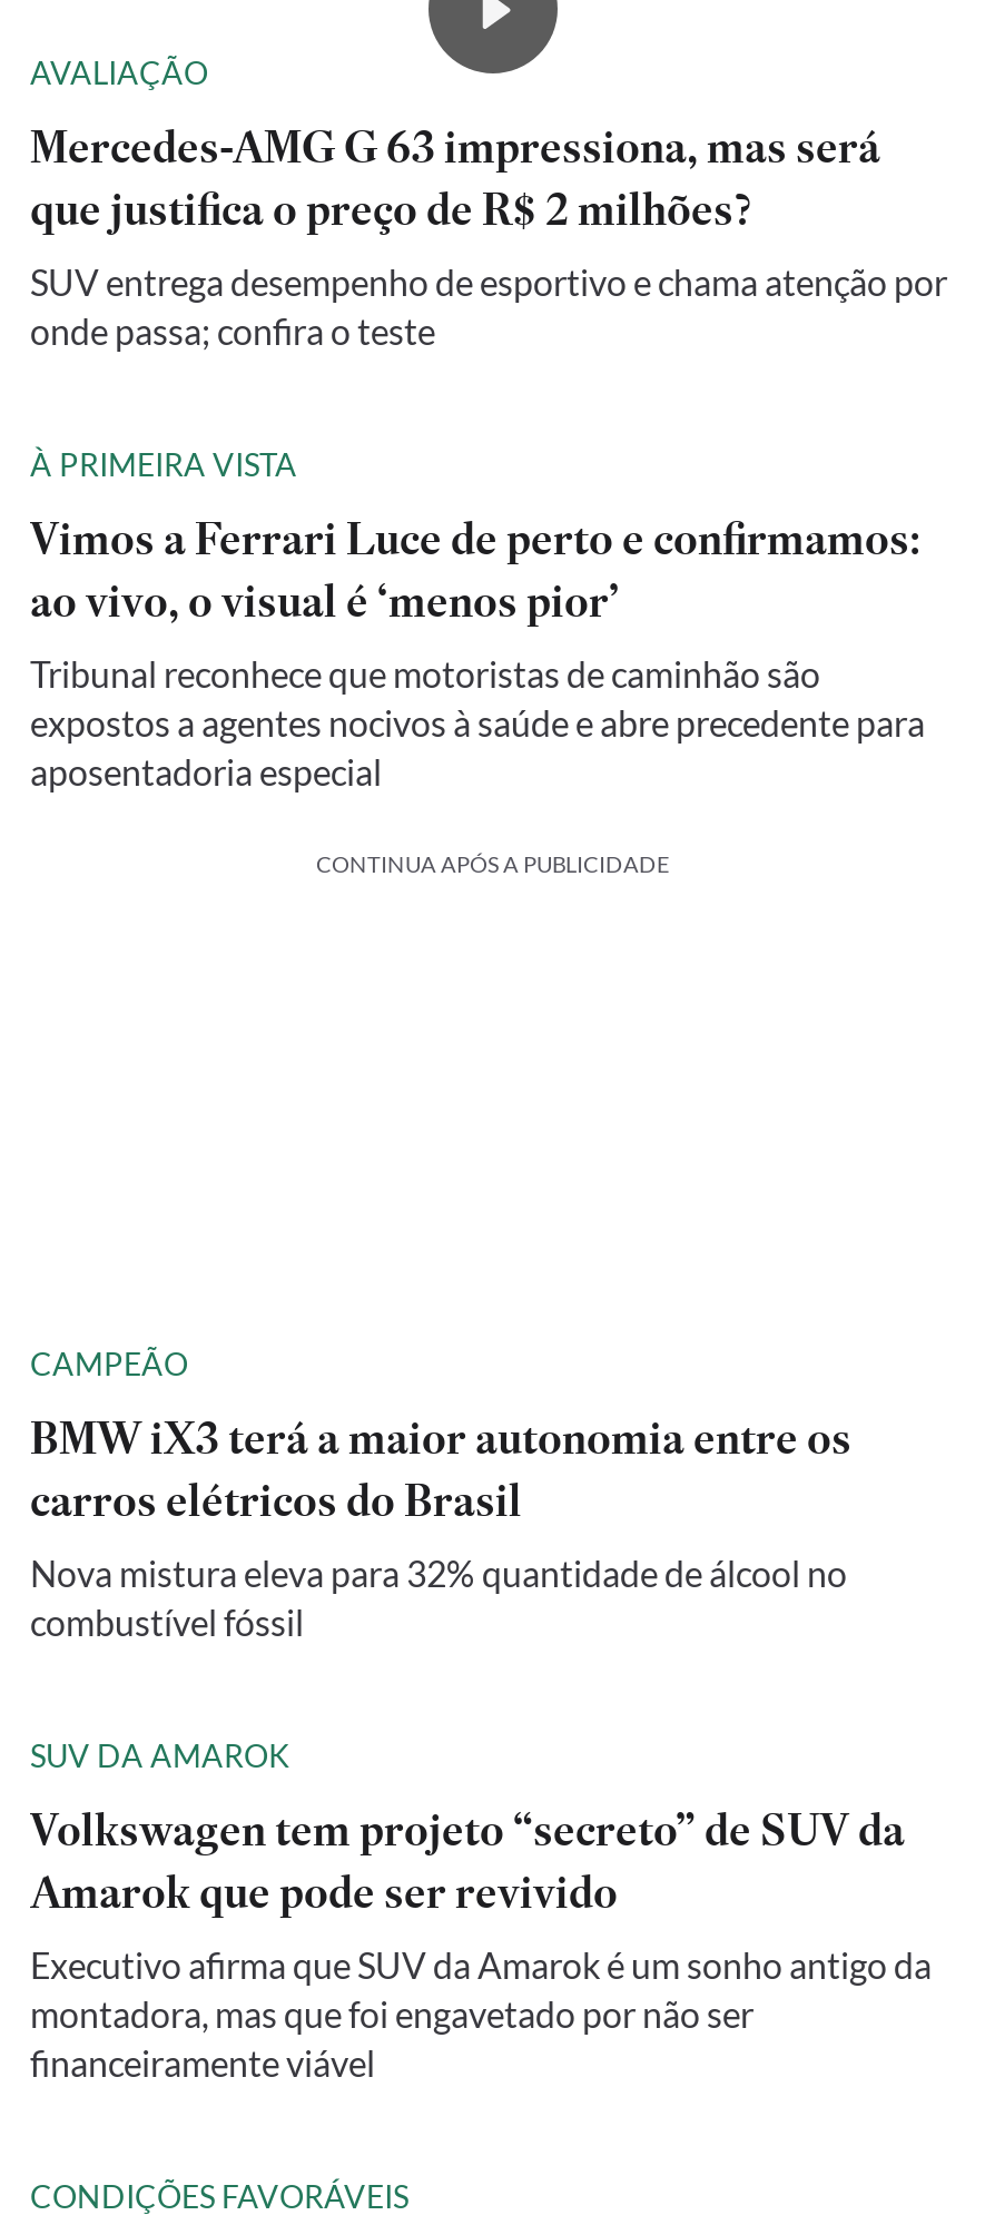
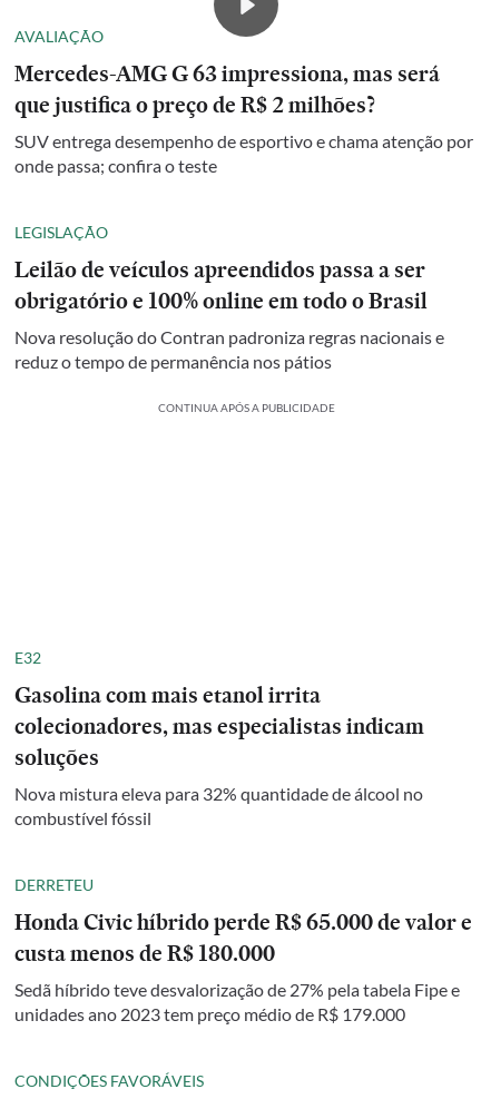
- À PRIMEIRA VISTA
- Vimos a Ferrari Luce de perto e confirmamos:
- ao vivo, o visual é ‘menos pior’
- Tribunal reconhece que motoristas de caminhão são
- expostos a agentes nocivos à saúde e abre precedente para
- aposentadoria especial
+ LEGISLAÇÃO
+ Leilão de veículos apreendidos passa a ser
+ obrigatório e 100% online em todo o Brasil
+ Nova resolução do Contran padroniza regras nacionais e
+ reduz o tempo de permanência nos pátios

- CAMPEÃO
- BMW iX3 terá a maior autonomia entre os
- carros elétricos do Brasil
+ E32
+ Gasolina com mais etanol irrita
+ colecionadores, mas especialistas indicam
+ soluções

- SUV DA AMAROK
- Volkswagen tem projeto “secreto” de SUV da
- Amarok que pode ser revivido
- Executivo afirma que SUV da Amarok é um sonho antigo da
- montadora, mas que foi engavetado por não ser
- financeiramente viável
+ DERRETEU
+ Honda Civic híbrido perde R$ 65.000 de valor e
+ custa menos de R$ 180.000
+ Sedã híbrido teve desvalorização de 27% pela tabela Fipe e
+ unidades ano 2023 tem preço médio de R$ 179.000
